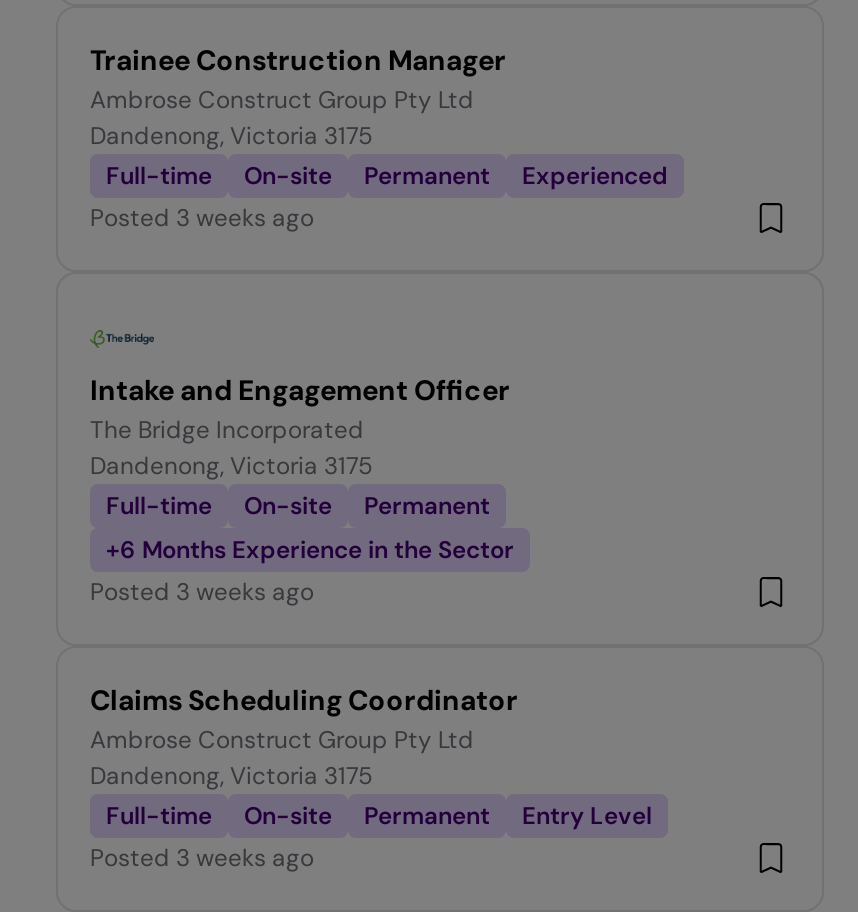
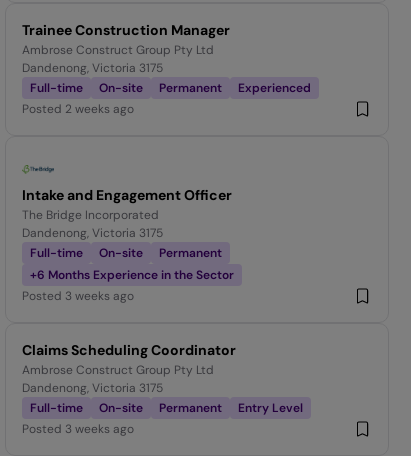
- Posted 3 weeks ago
+ Posted 2 weeks ago
